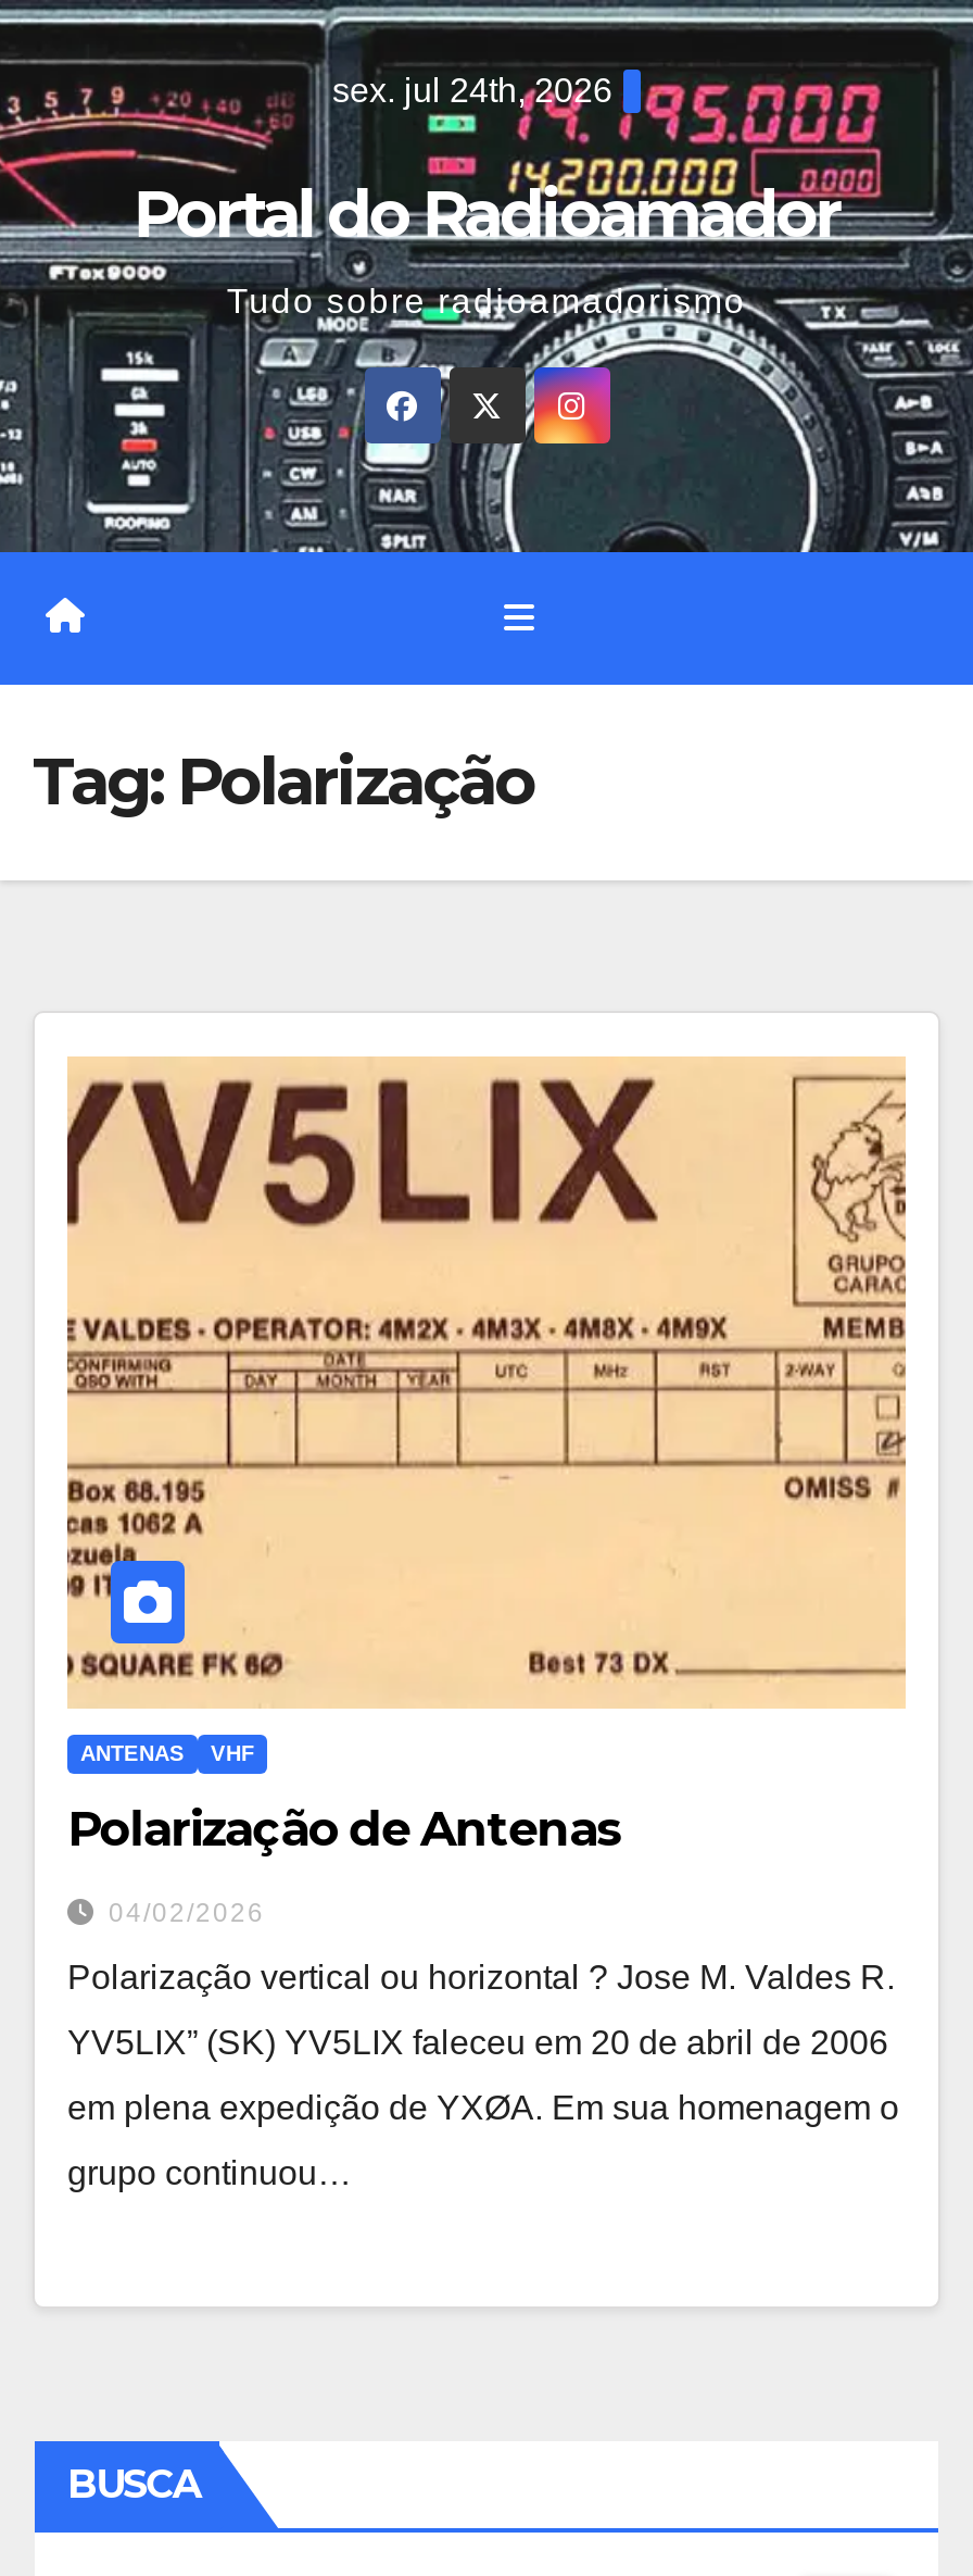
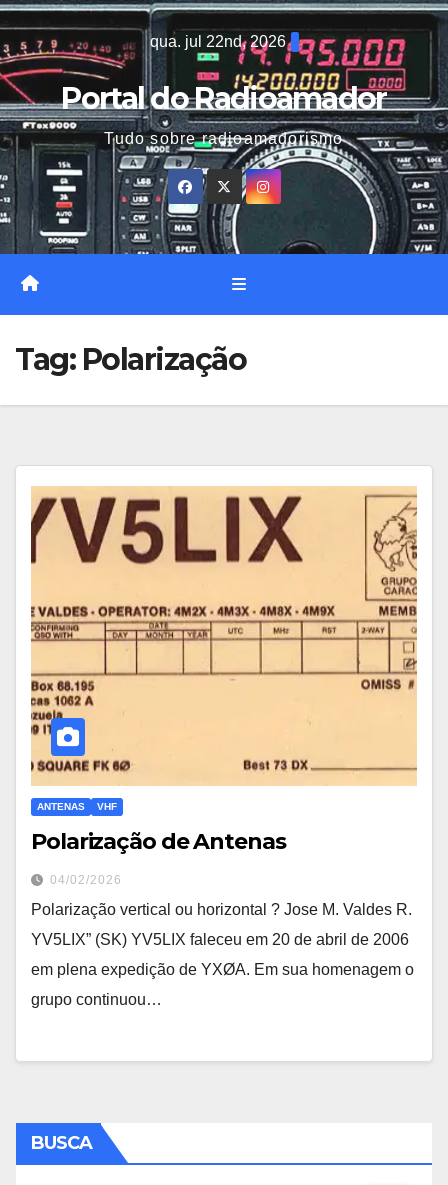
- sex. jul 24th, 2026
+ qua. jul 22nd, 2026
